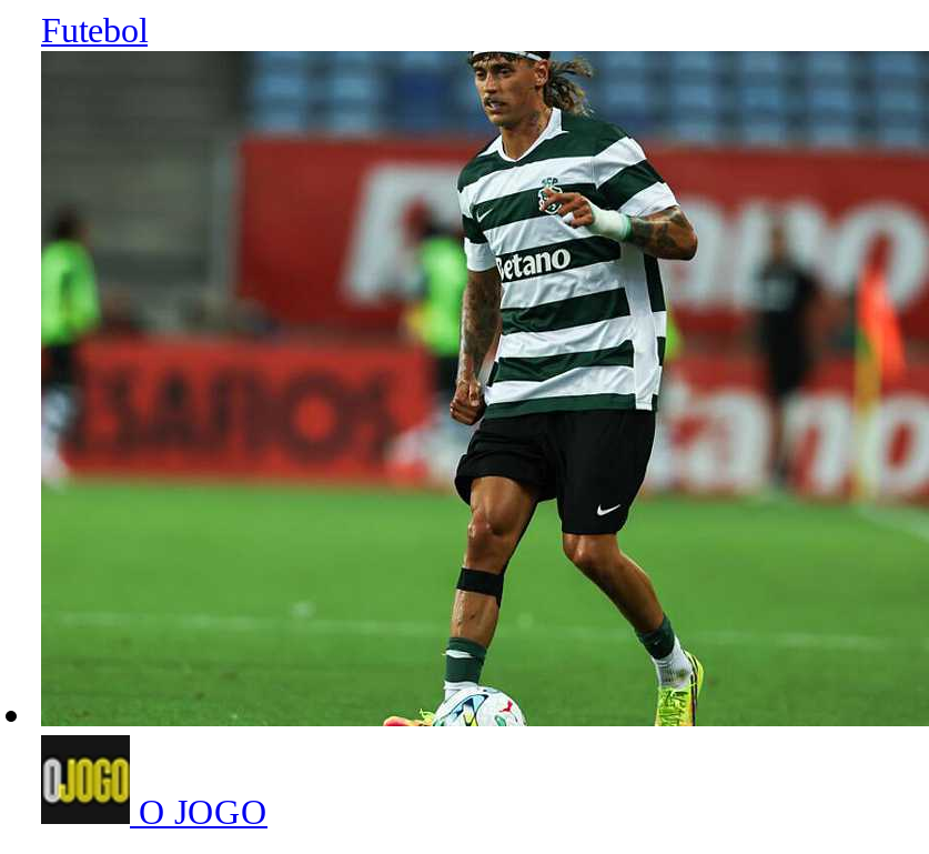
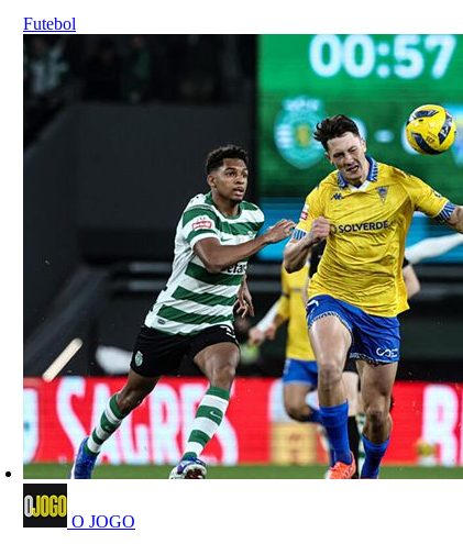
- [image]
+ [image]
